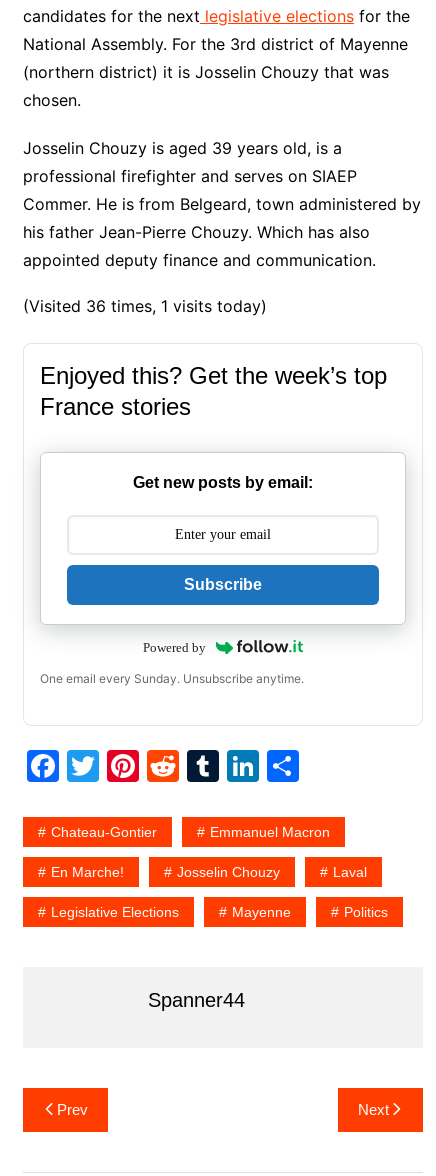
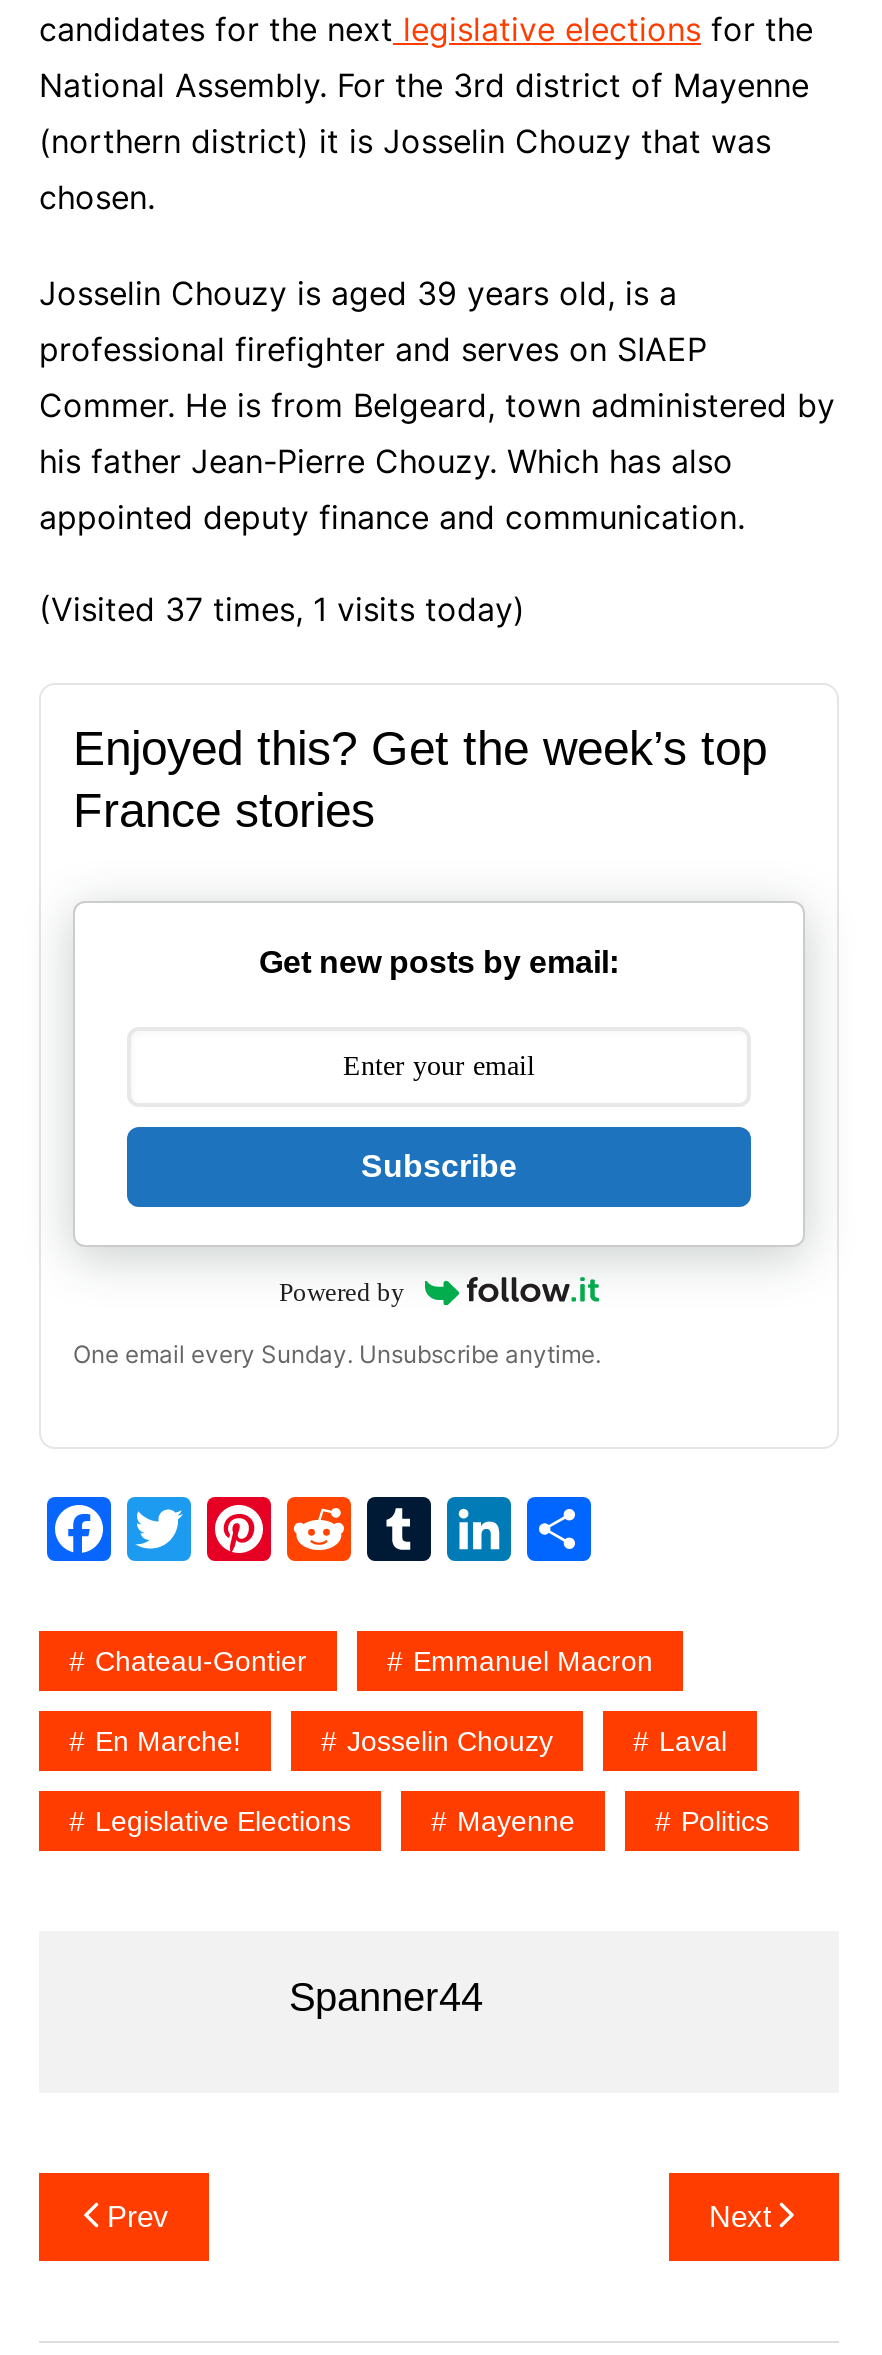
- (Visited 36 times, 1 visits today)
+ (Visited 37 times, 1 visits today)
